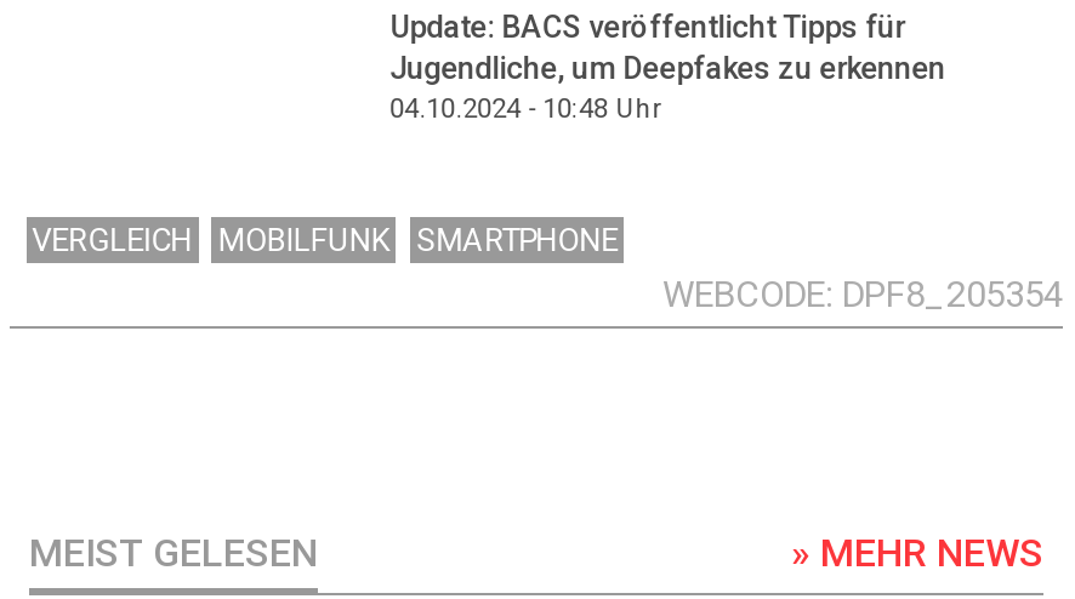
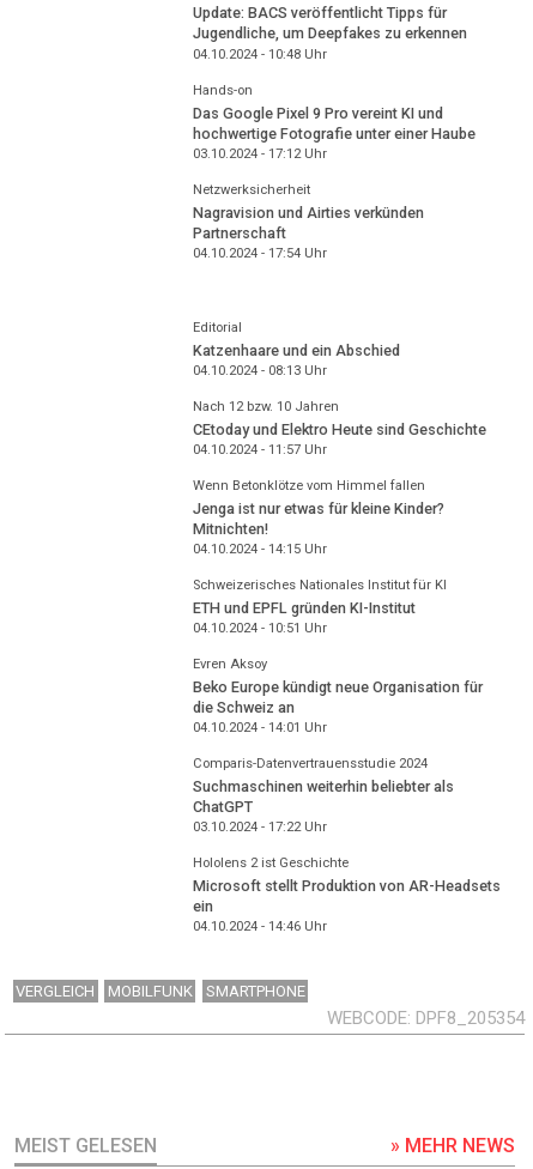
+ Hands-on
+ Das Google Pixel 9 Pro vereint KI und
+ hochwertige Fotografie unter einer Haube
+ 03.10.2024 - 17:12 Uhr
+ Netzwerksicherheit
+ Nagravision und Airties verkünden
+ Partnerschaft
+ 04.10.2024 - 17:54 Uhr

+ Editorial
+ Katzenhaare und ein Abschied
+ 04.10.2024 - 08:13 Uhr
+ Nach 12 bzw. 10 Jahren
+ CEtoday und Elektro Heute sind Geschichte
+ 04.10.2024 - 11:57 Uhr
+ Wenn Betonklötze vom Himmel fallen
+ Jenga ist nur etwas für kleine Kinder?
+ Mitnichten!
+ 04.10.2024 - 14:15 Uhr
+ Schweizerisches Nationales Institut für KI
+ ETH und EPFL gründen KI-Institut
+ 04.10.2024 - 10:51 Uhr
+ Evren Aksoy
+ Beko Europe kündigt neue Organisation für
+ die Schweiz an
+ 04.10.2024 - 14:01 Uhr
+ Comparis-Datenvertrauensstudie 2024
+ Suchmaschinen weiterhin beliebter als
+ ChatGPT
+ 03.10.2024 - 17:22 Uhr
+ Hololens 2 ist Geschichte
+ Microsoft stellt Produktion von AR-Headsets
+ ein
+ 04.10.2024 - 14:46 Uhr
